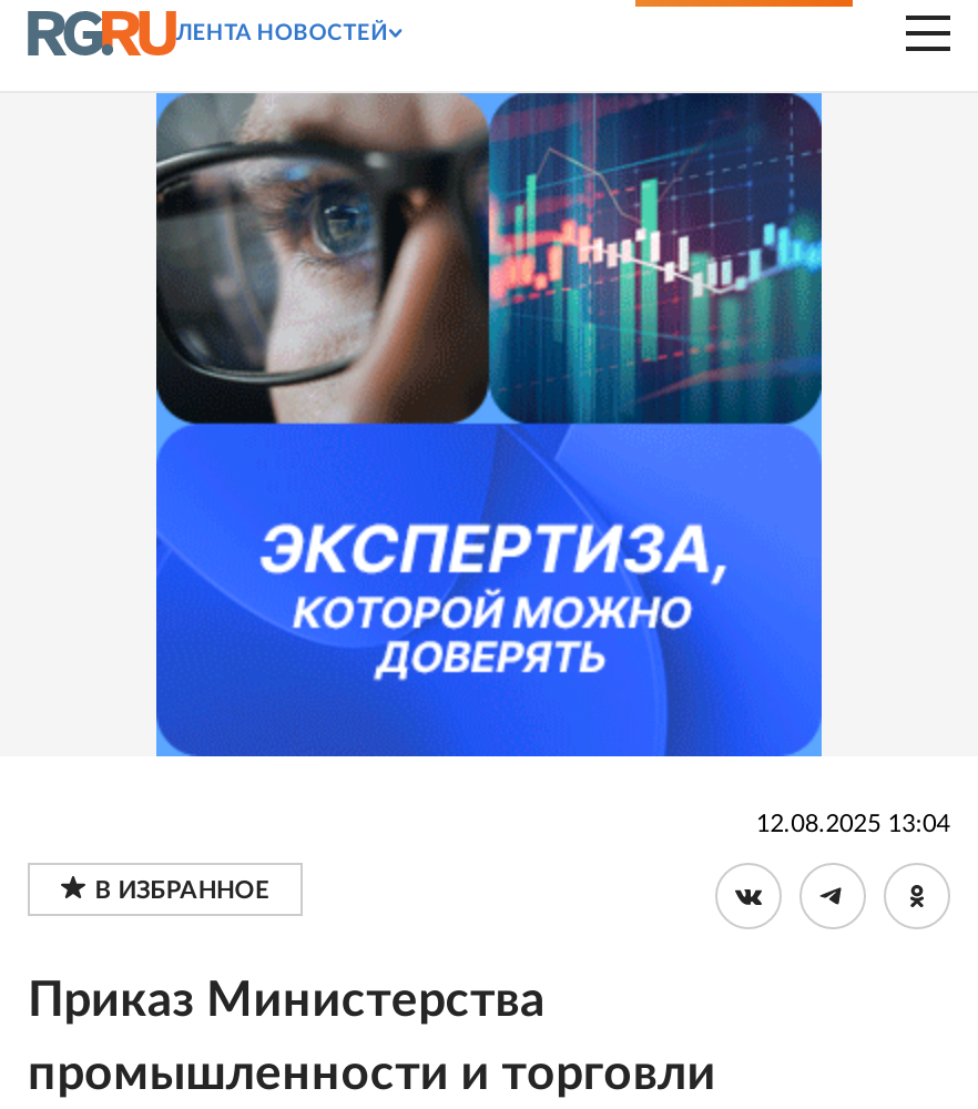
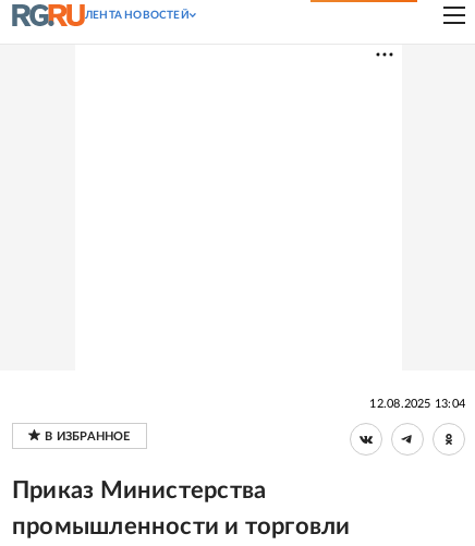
- [image]
